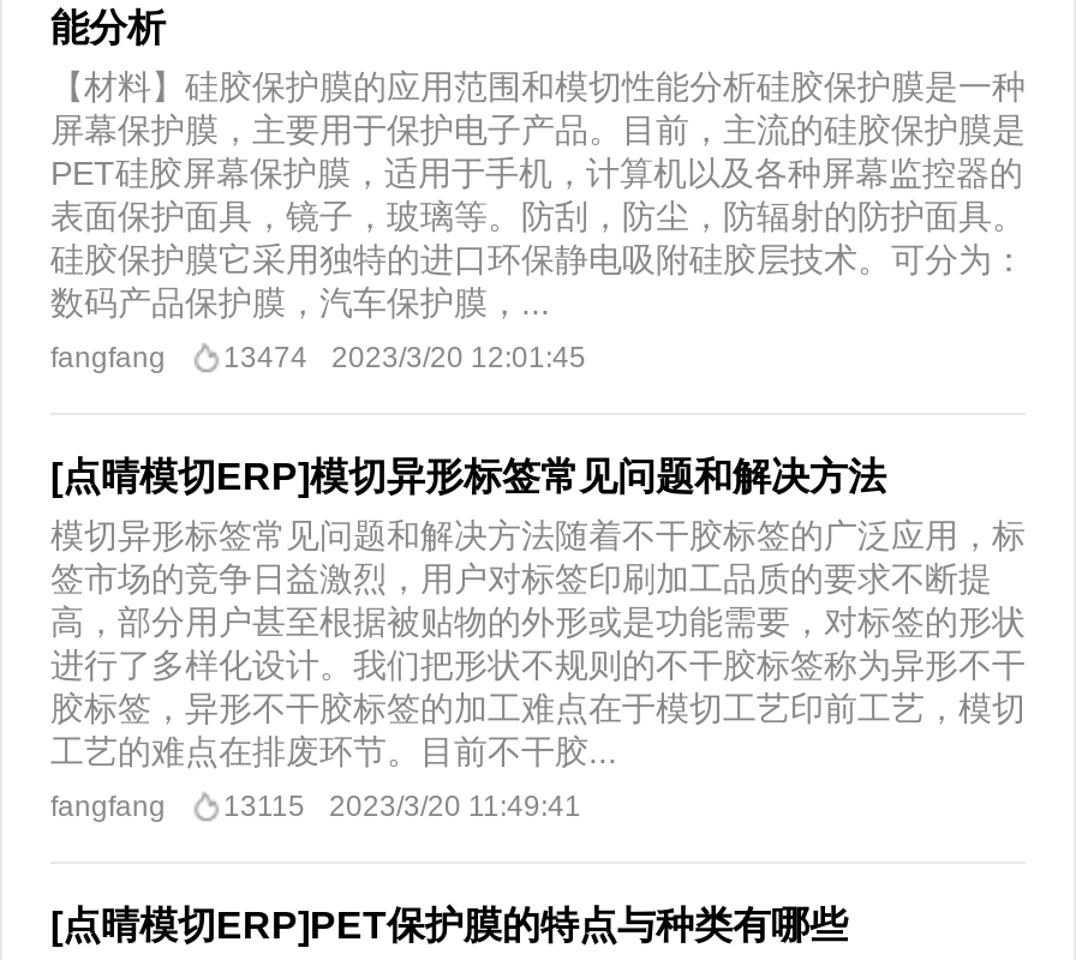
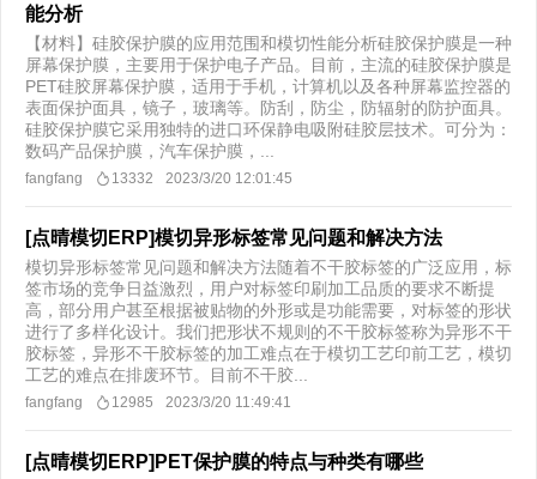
- fangfang 13474 2023/3/20 12:01:45
+ fangfang 13332 2023/3/20 12:01:45

- fangfang 13115 2023/3/20 11:49:41
+ fangfang 12985 2023/3/20 11:49:41
